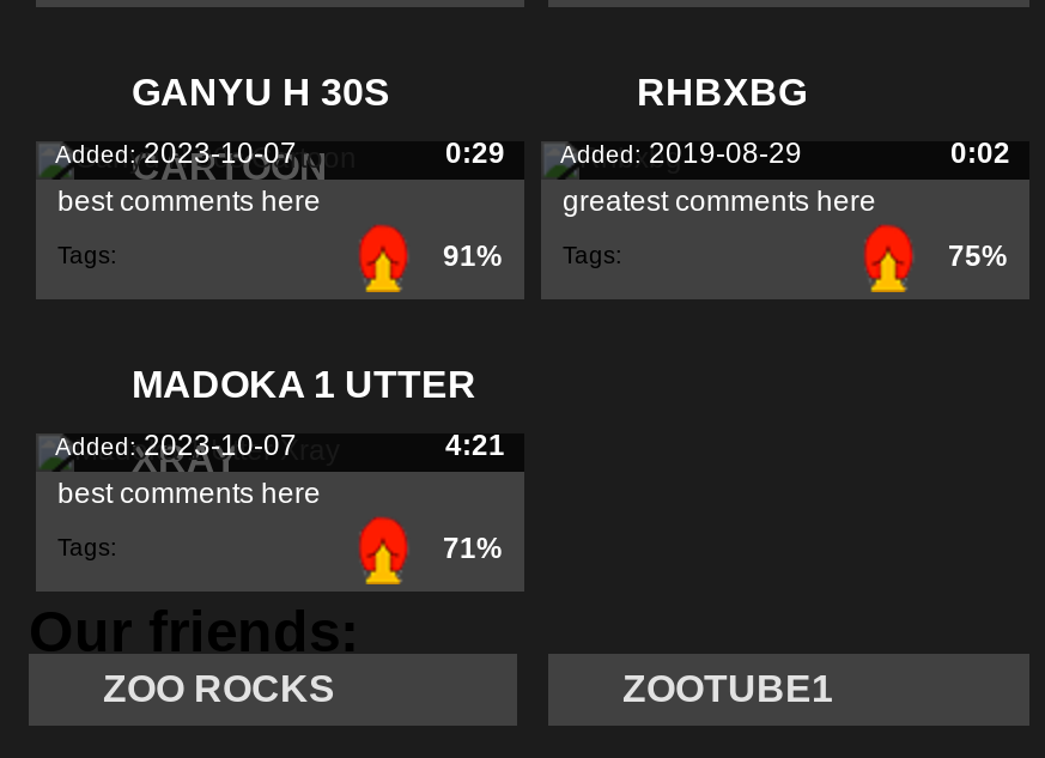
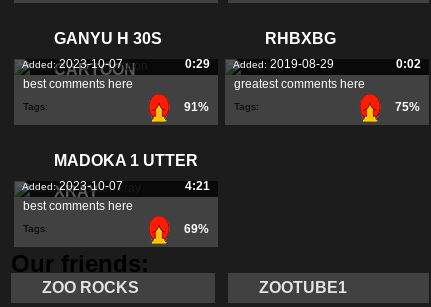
- 71%
+ 69%
